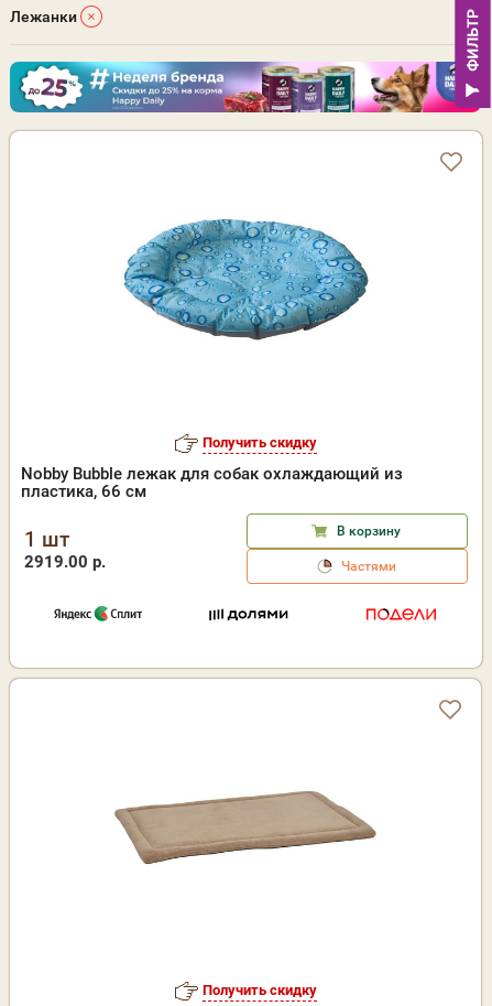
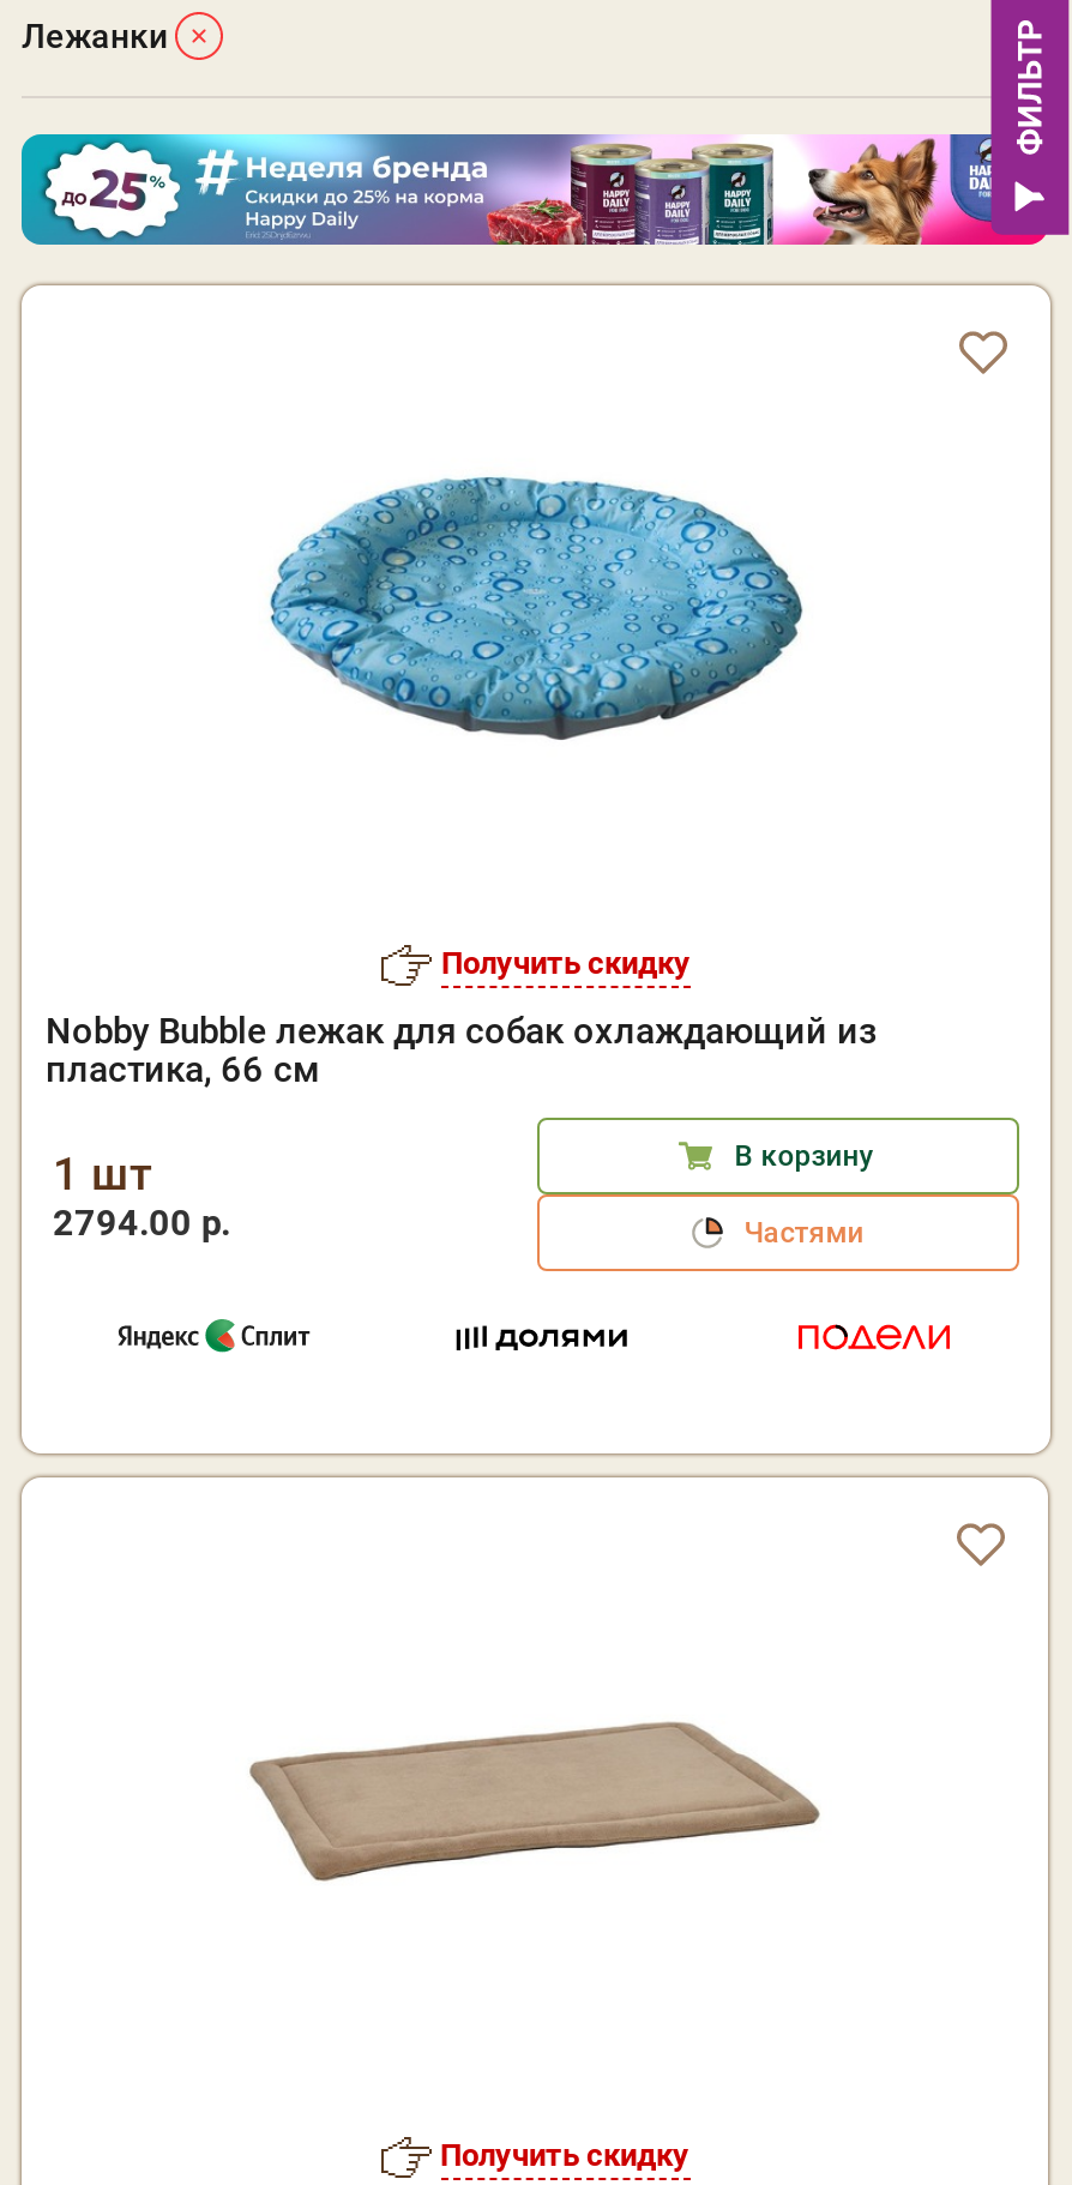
- 2919.00 р.
+ 2794.00 р.
